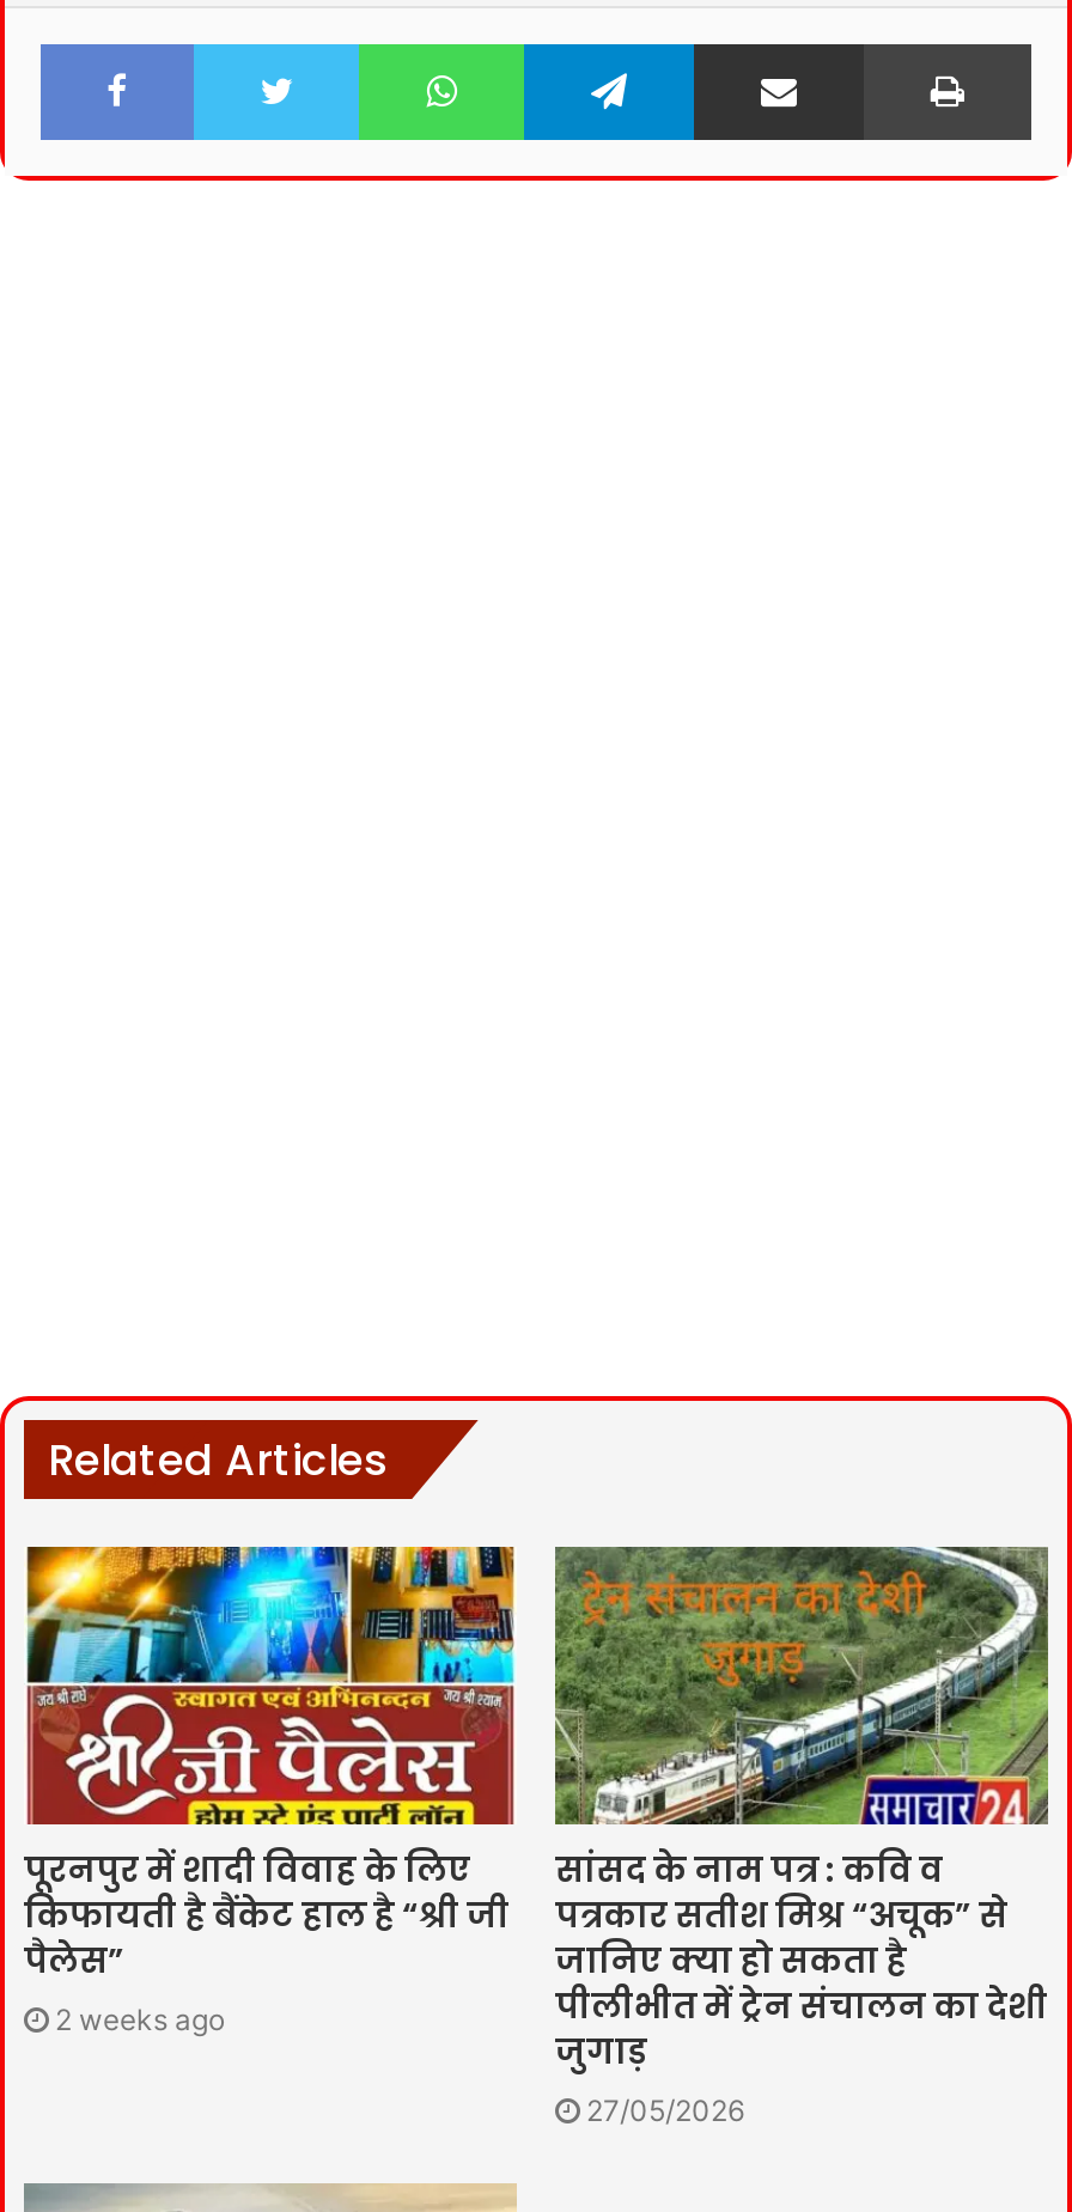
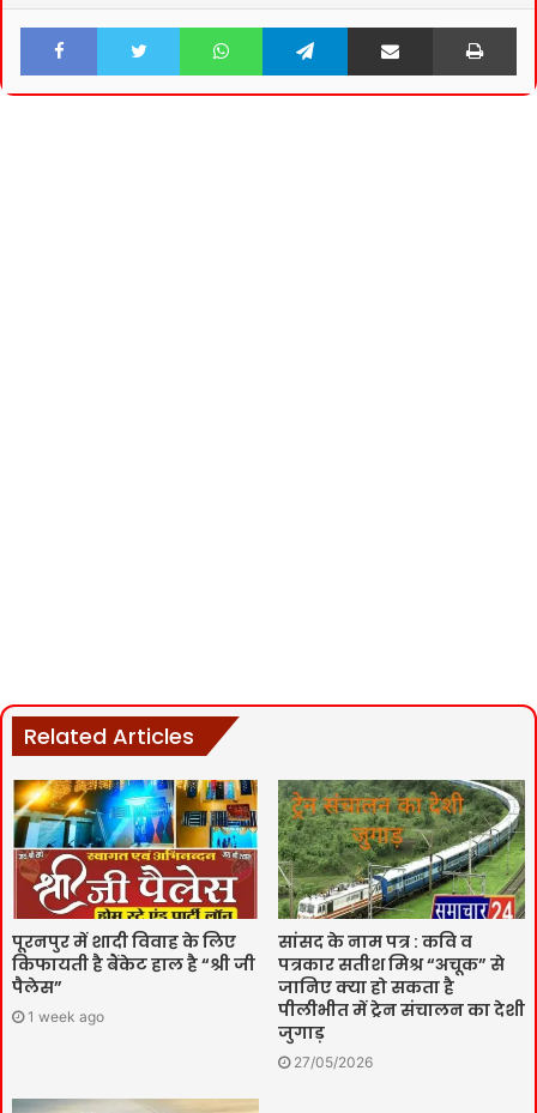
- 2 weeks ago
+ 1 week ago
